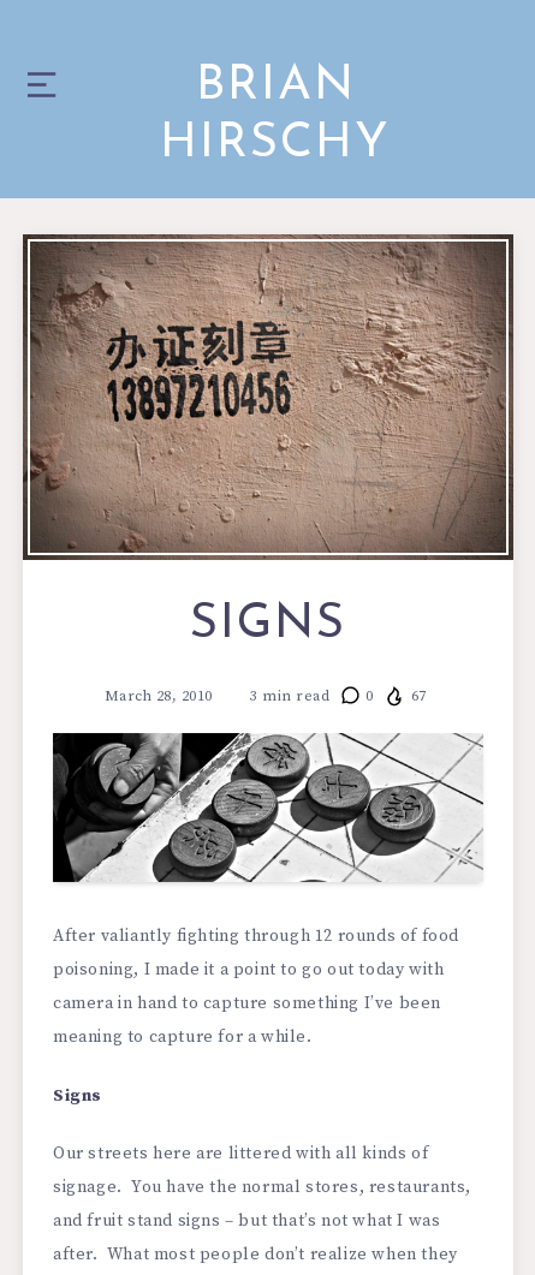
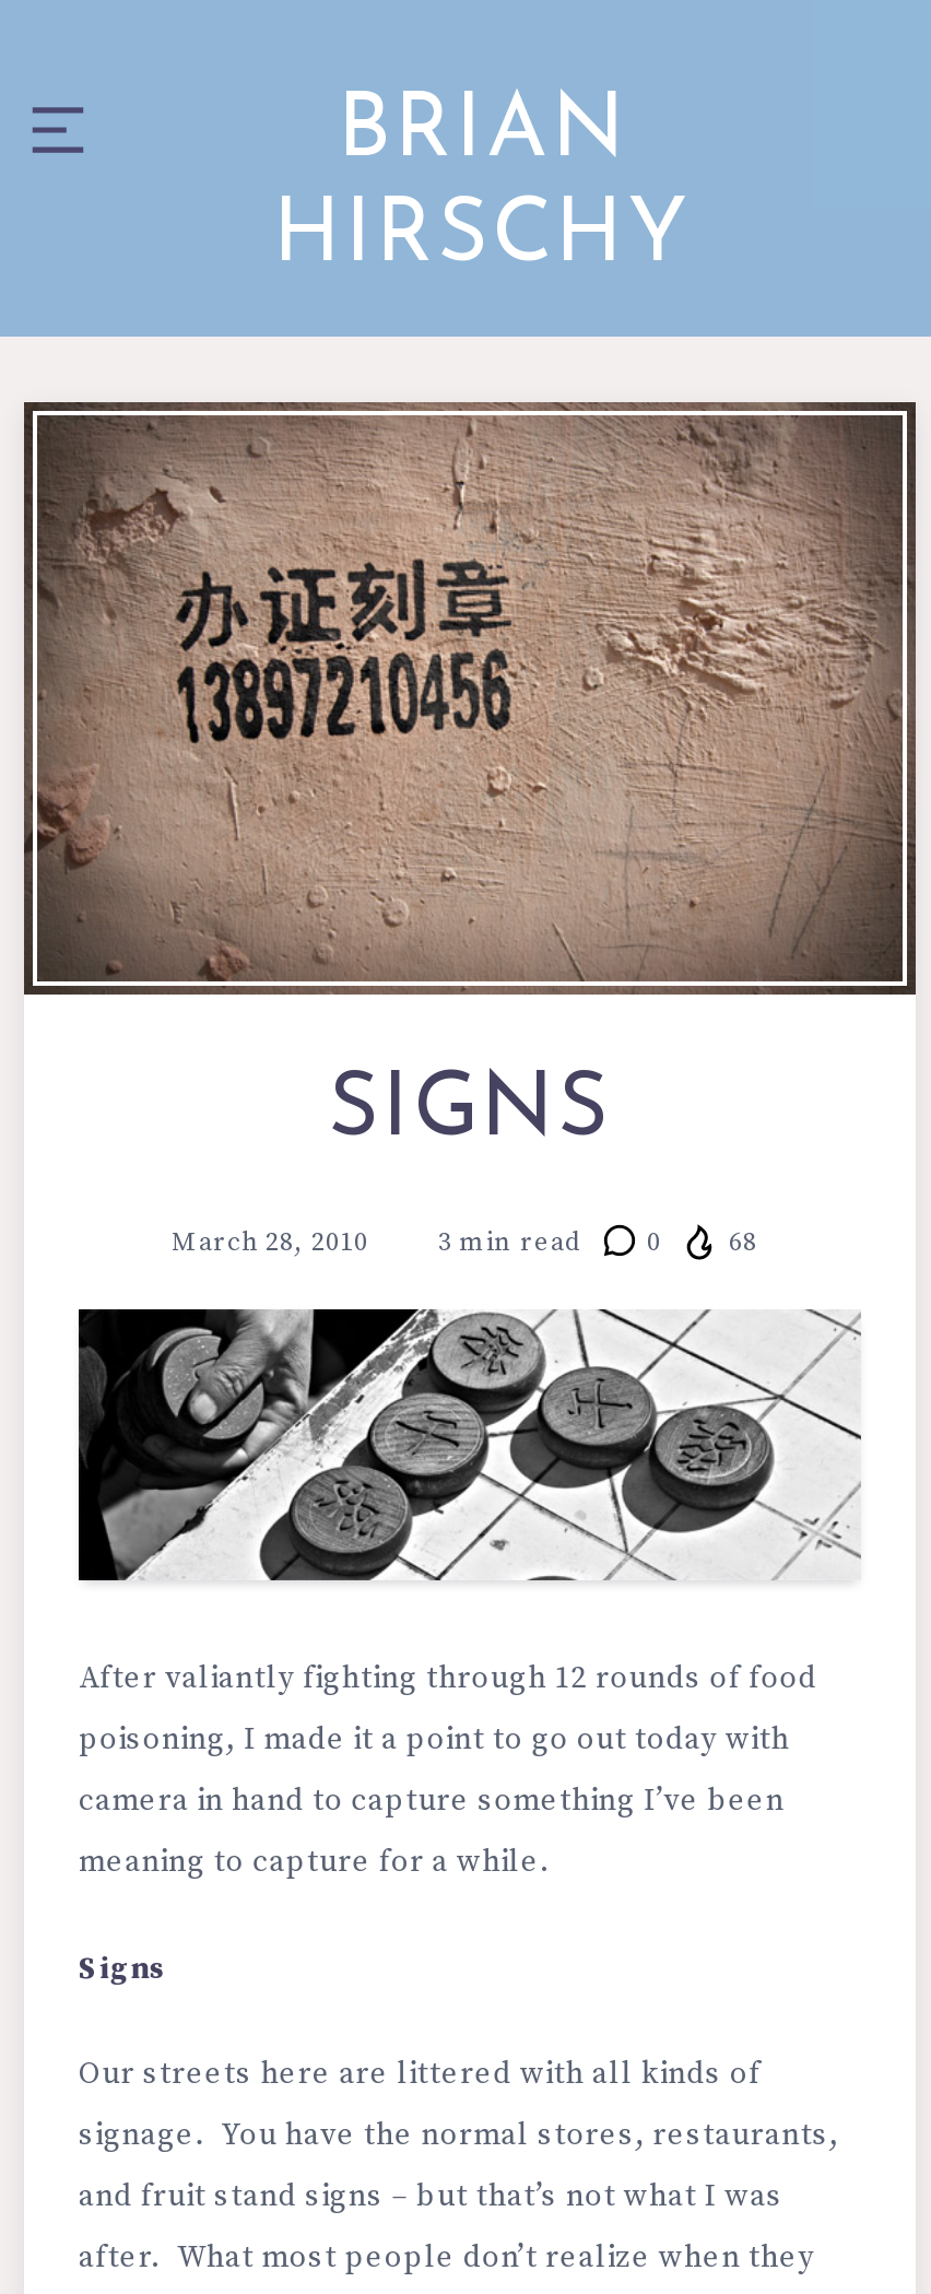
- 3 min read 0 67
+ 3 min read 0 68
